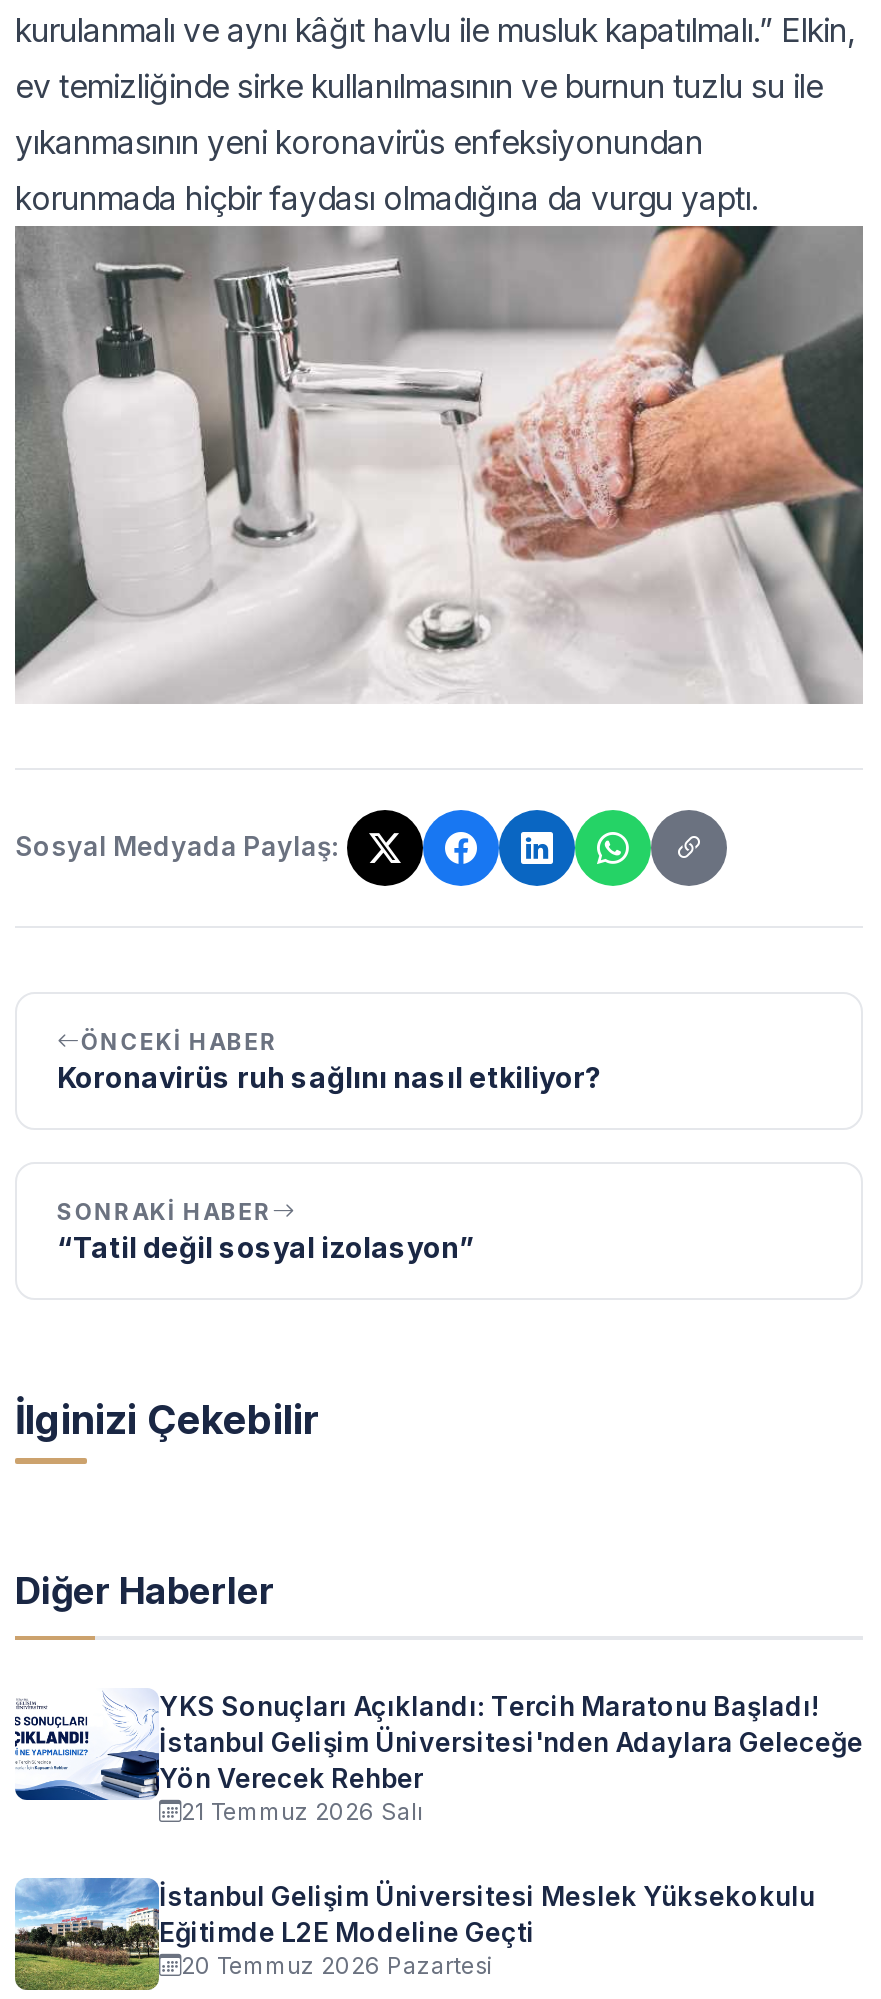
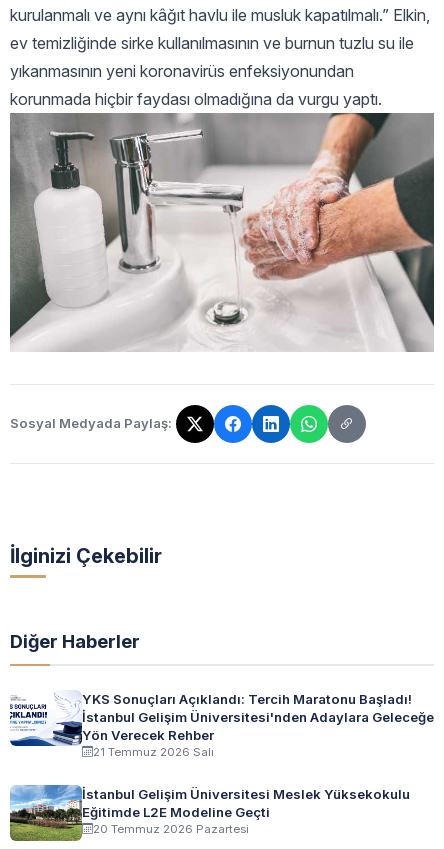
- ÖNCEKI HABER
- Koronavirüs ruh sağlını nasıl etkiliyor?

- SONRAKI HABER
- “Tatil değil sosyal izolasyon”
